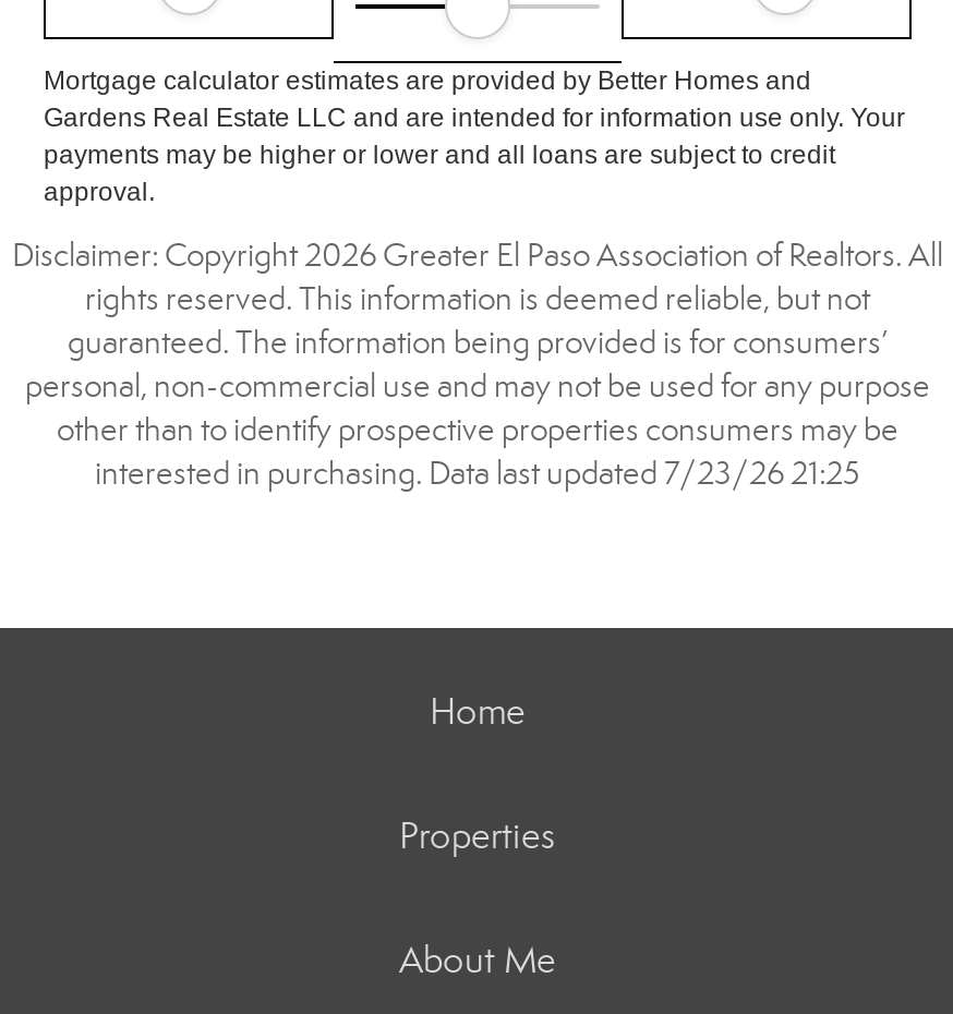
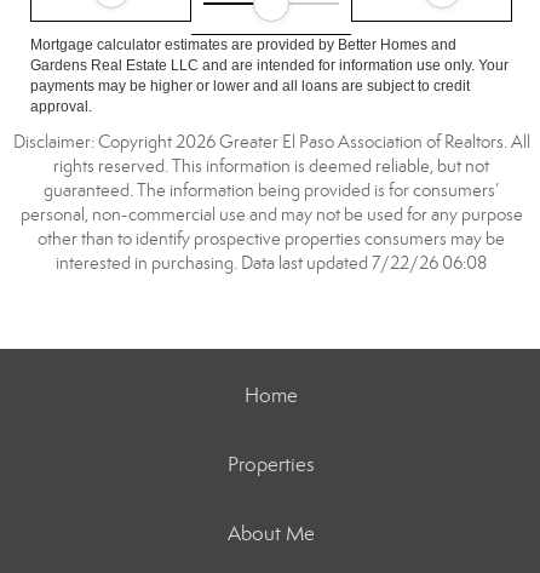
- interested in purchasing. Data last updated 7/23/26 21:25
+ interested in purchasing. Data last updated 7/22/26 06:08
